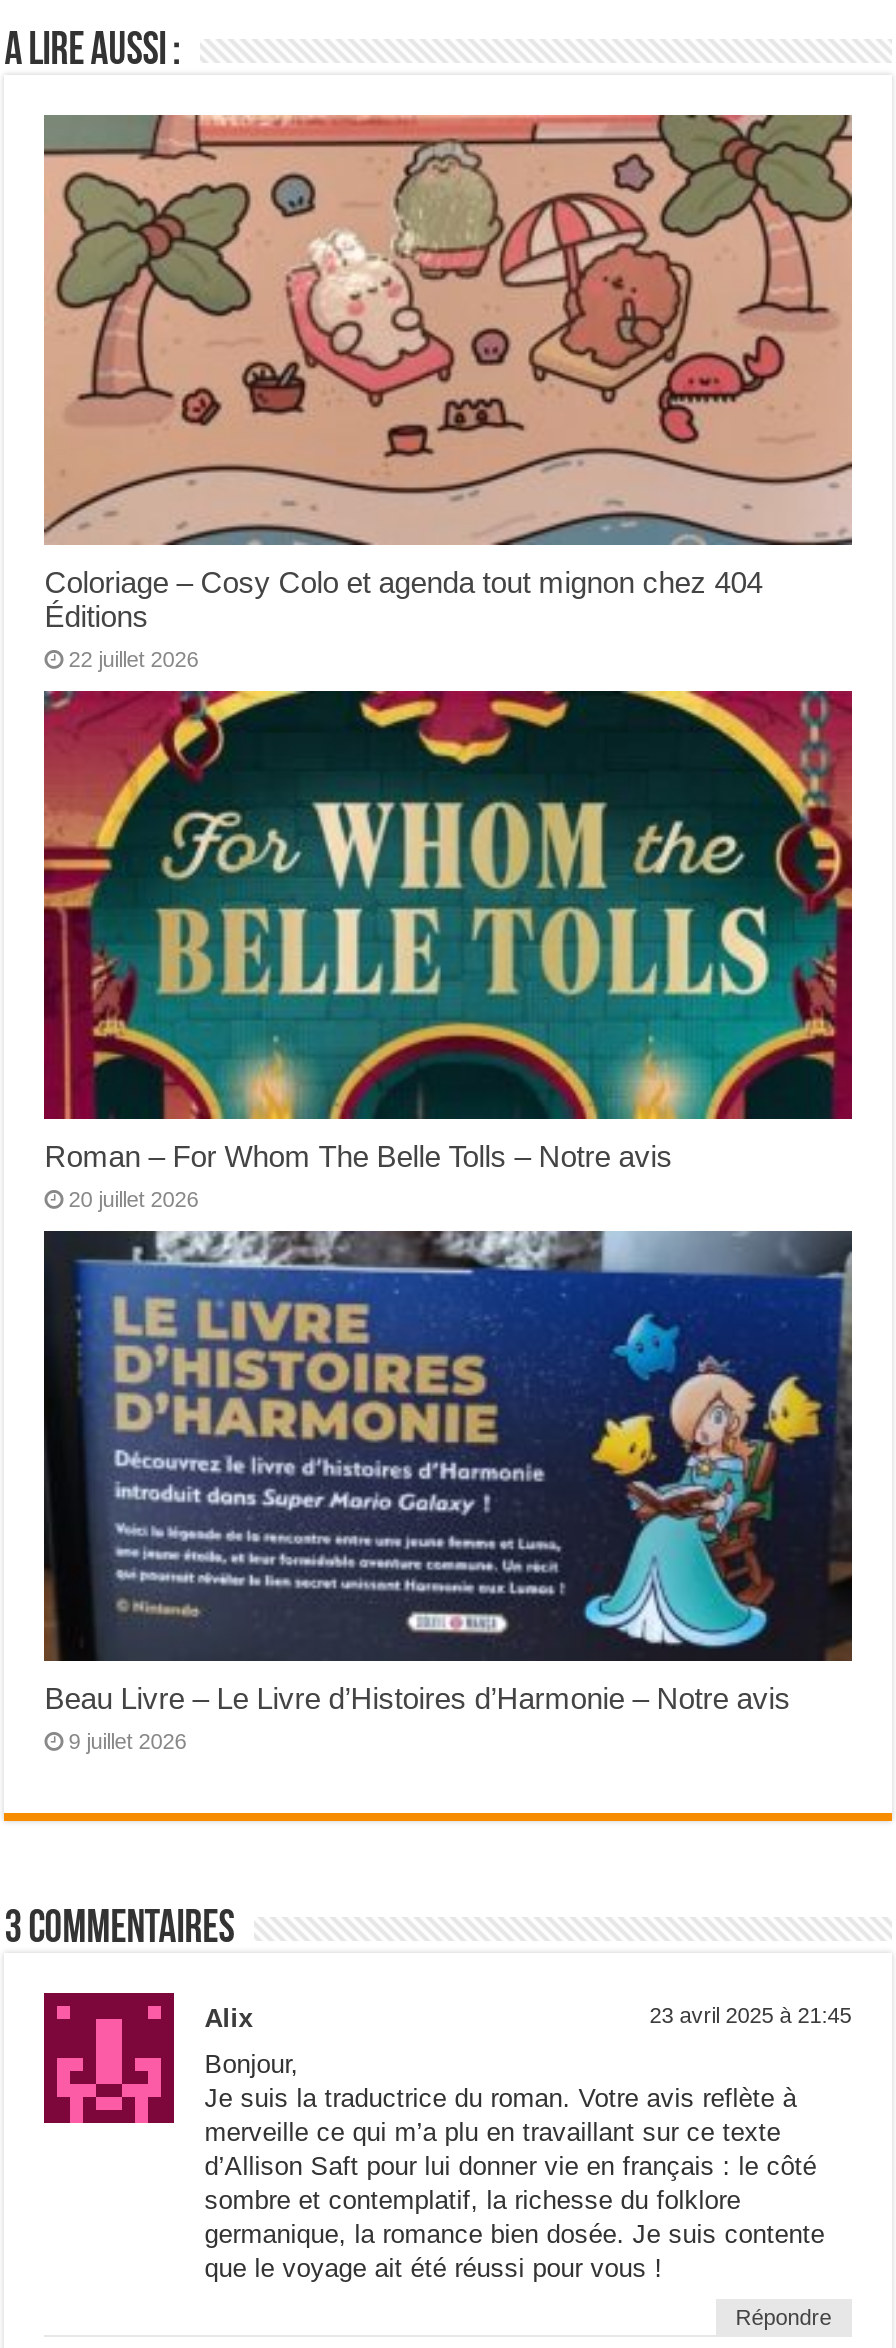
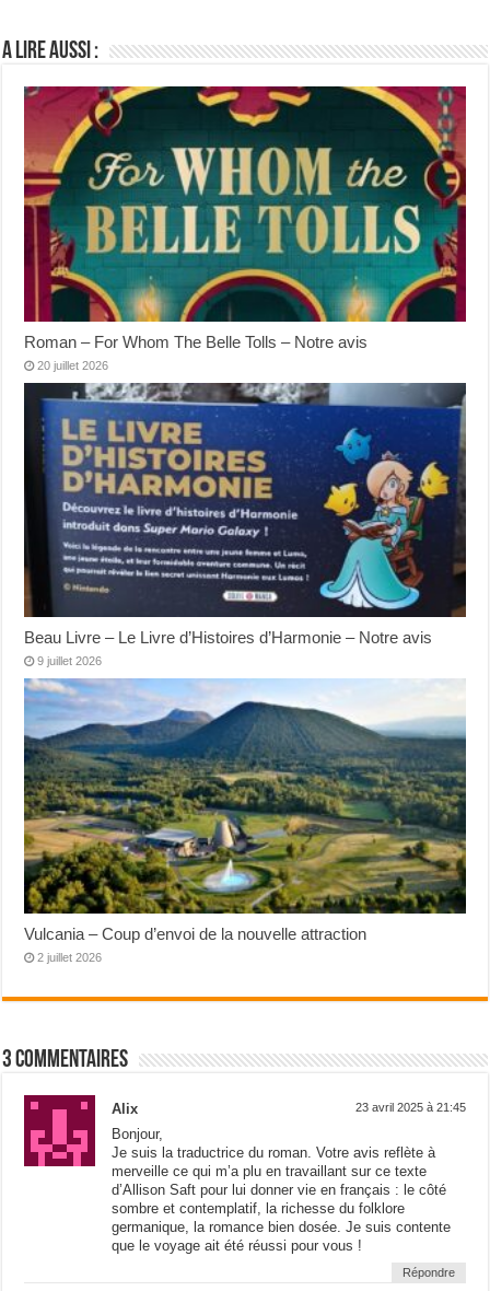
- [image]
- Coloriage – Cosy Colo et agenda tout mignon chez 404
- Éditions
- 22 juillet 2026

moved up: [image] | Roman – For Whom The Belle Tolls – Notre avis | 20 juillet 2026 | Beau Livre – Le Livre d’Histoires d’Harmonie – Notre avis | 9 juillet 2026

+ [image]
+ Vulcania – Coup d’envoi de la nouvelle attraction
+ 2 juillet 2026
